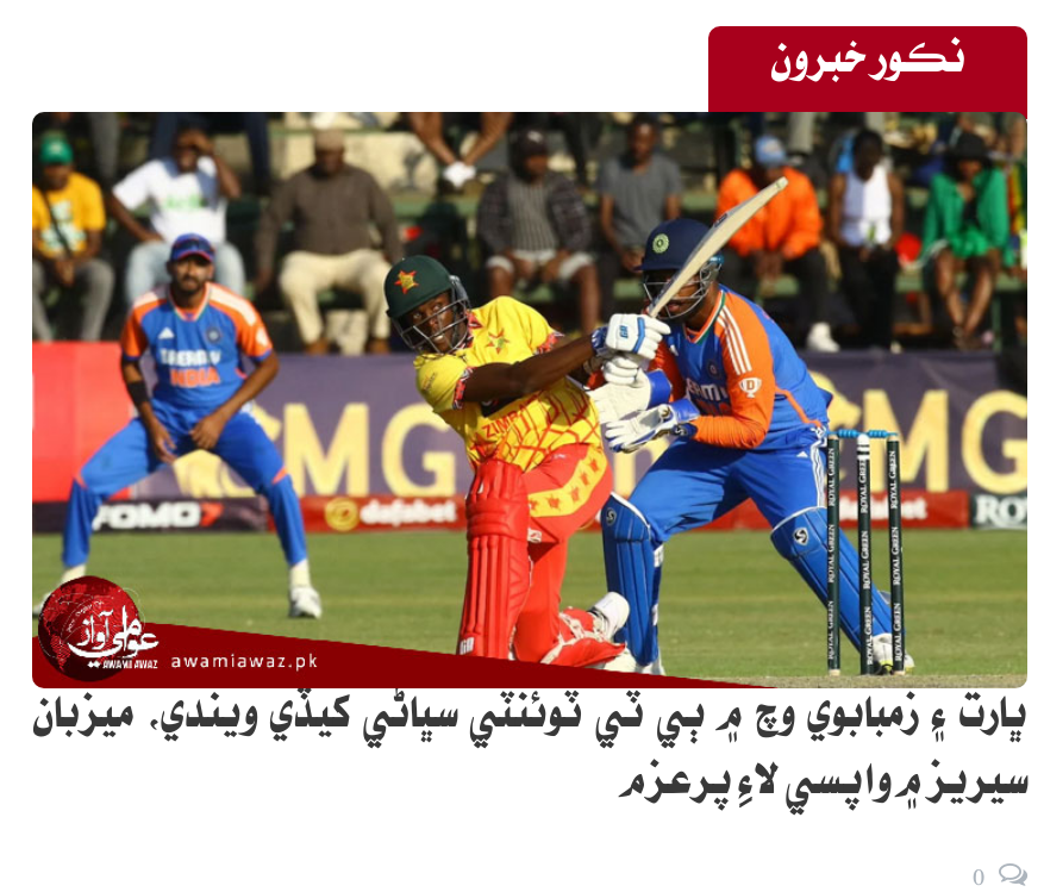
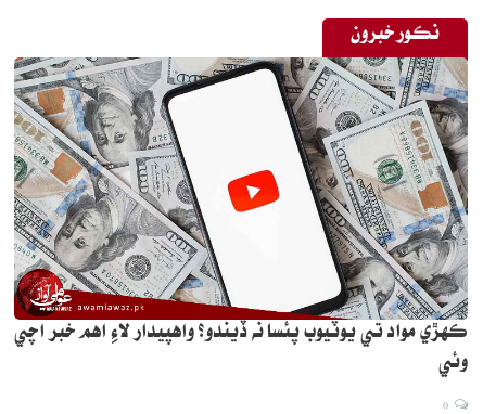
- [image]
- ڀارت ۽ زمبابوي وچ ۾ ٻي ٽي ٽوئنٽي سڀاڻي کيڏي ويندي، ميزبان
- سيريز ۾ واپسي لاءِ پرعزم
+ [image]
+ ڪهڙي مواد تي يوٽيوب پئسا نه ڏيندو؟ واهپيدار لاءِ اهم خبر اچي
+ وئي
